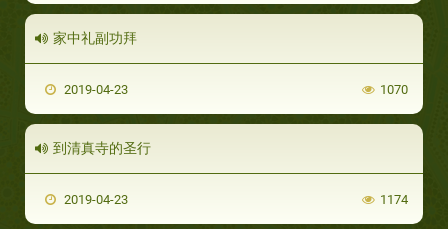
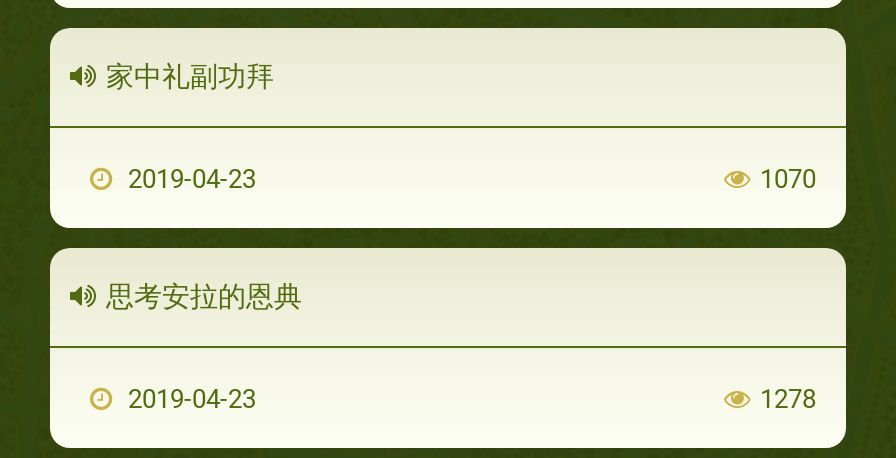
- 到清真寺的圣行
+ 思考安拉的恩典

- 1174
+ 1278
